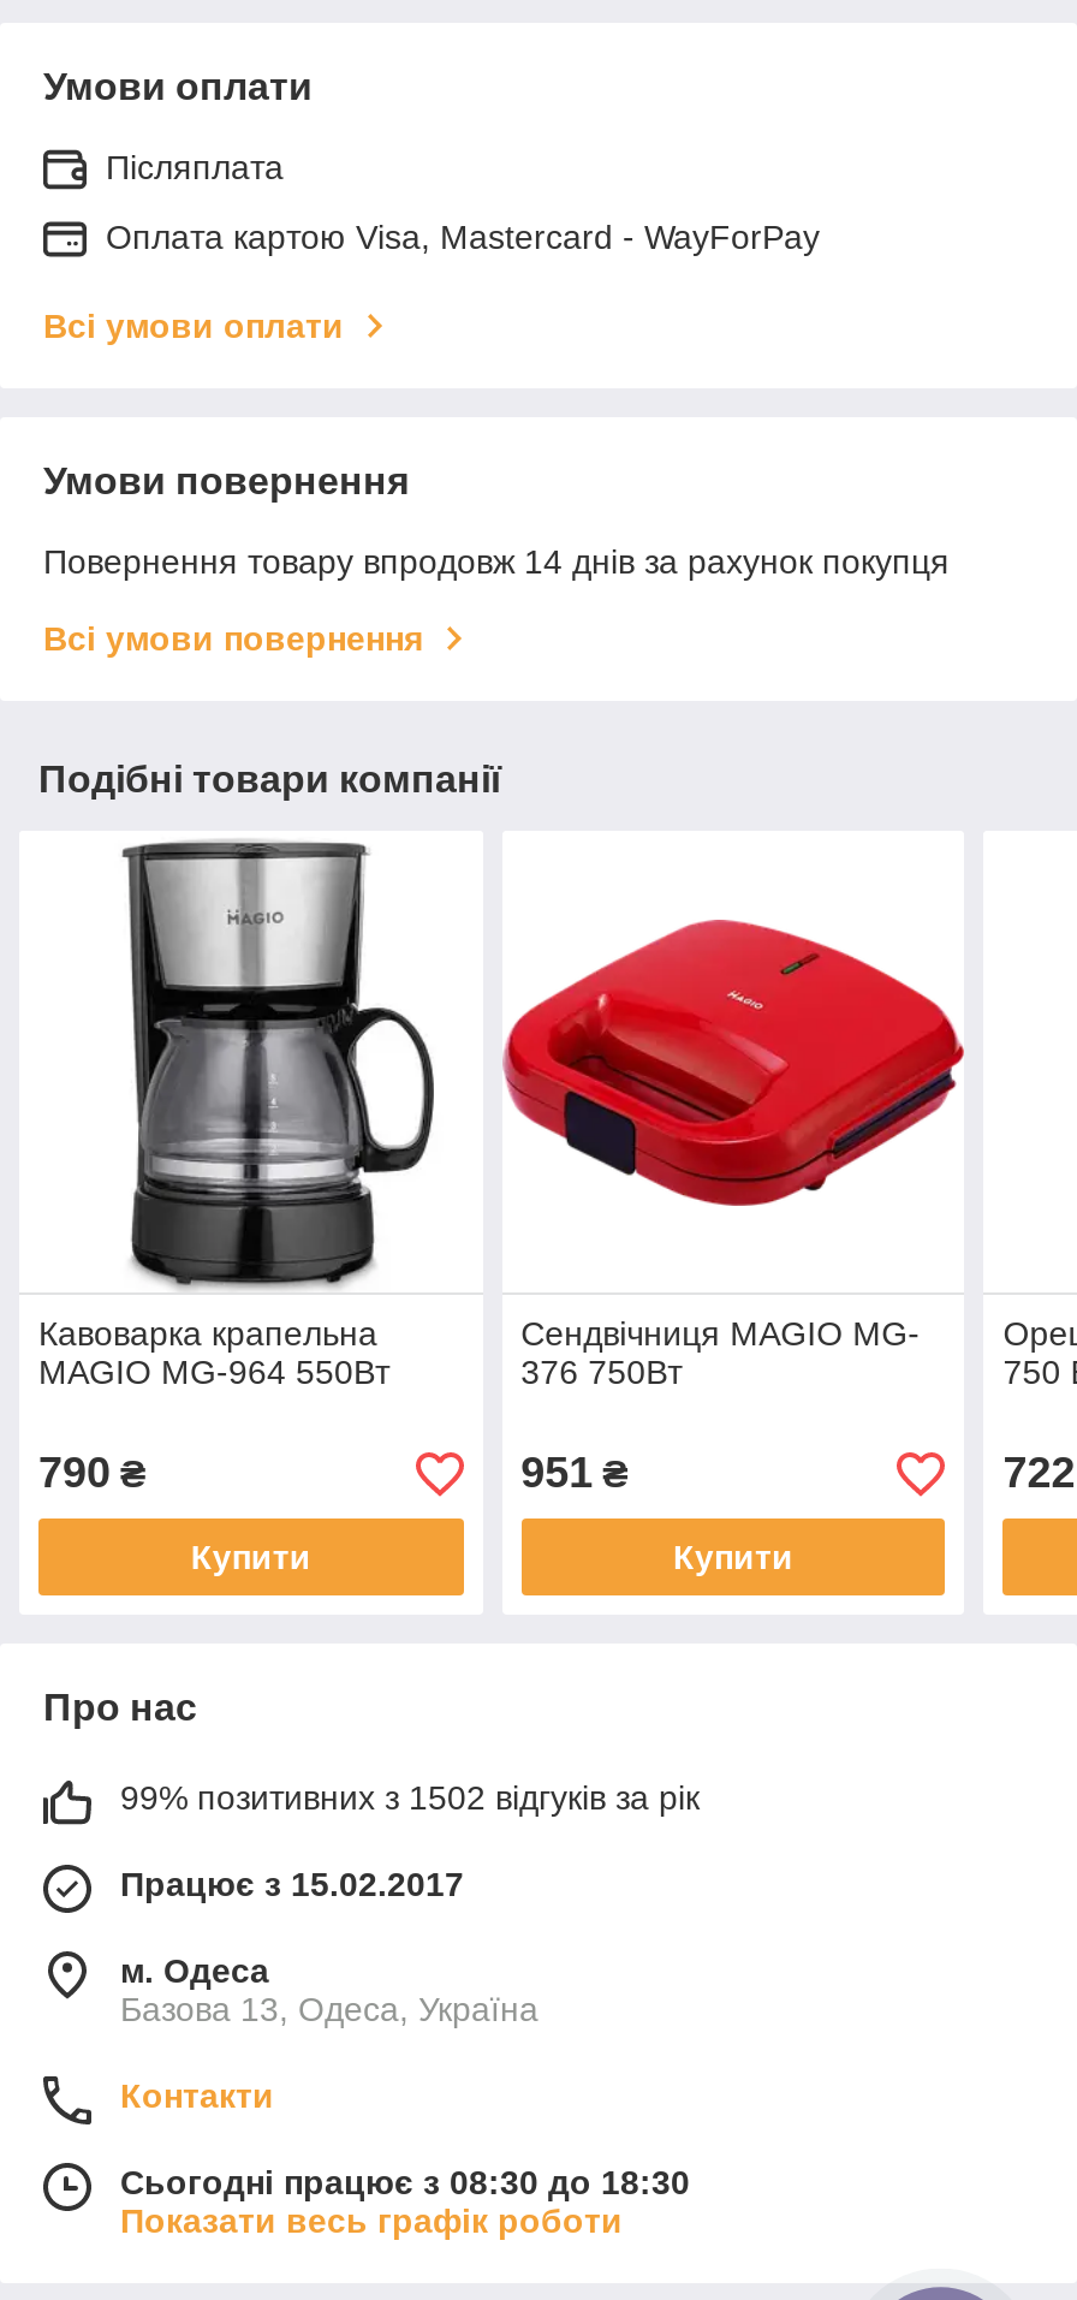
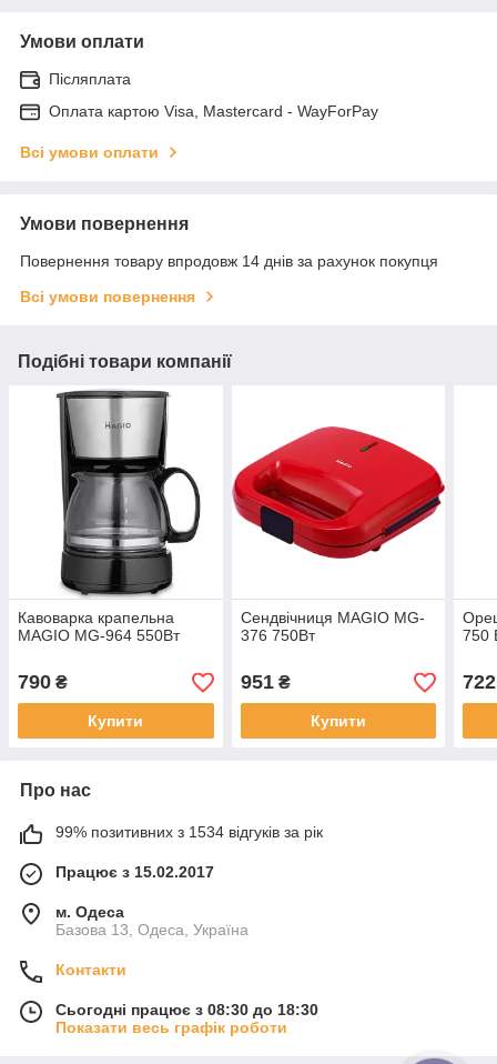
- 99% позитивних з 1502 відгуків за рік
+ 99% позитивних з 1534 відгуків за рік
